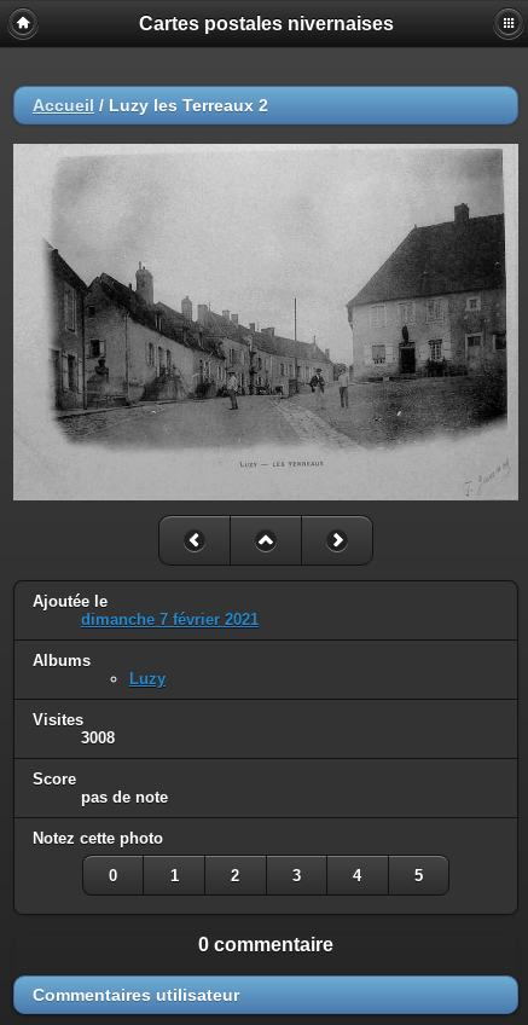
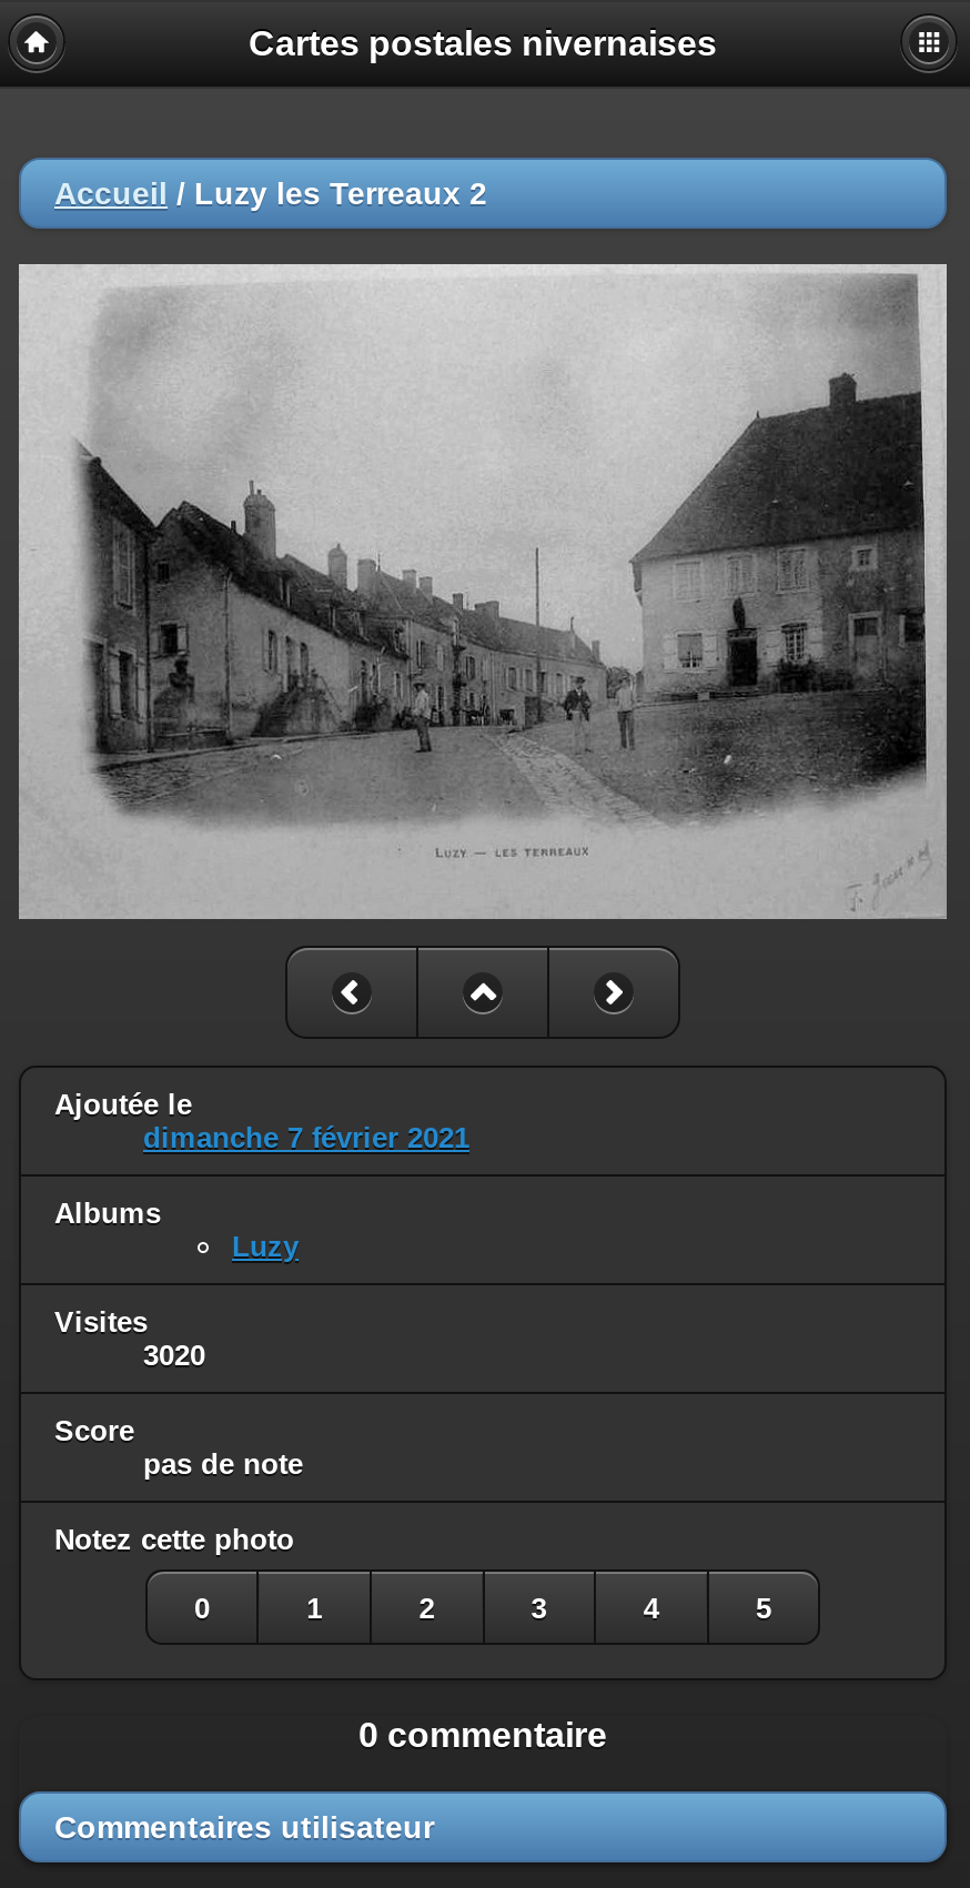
- 3008
+ 3020
